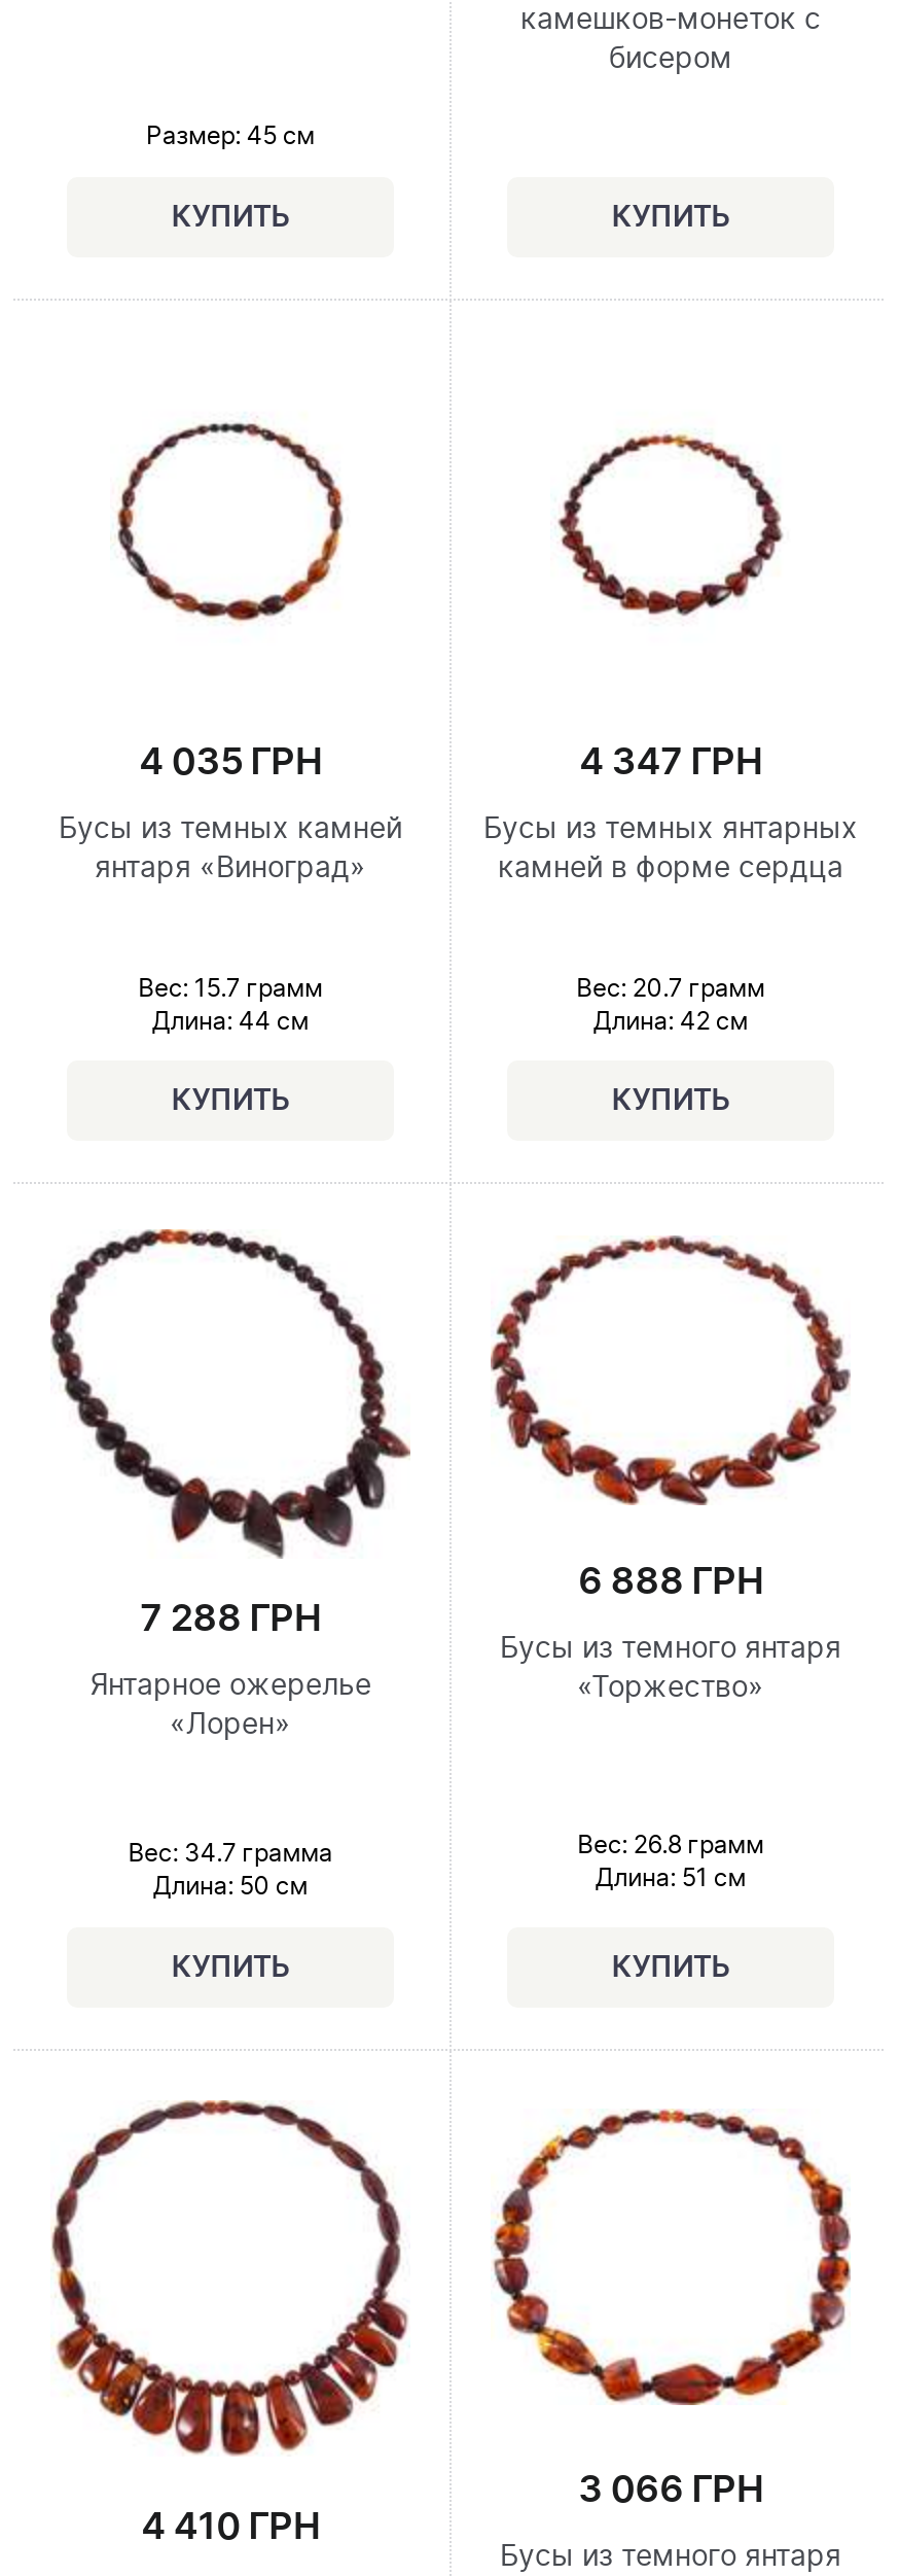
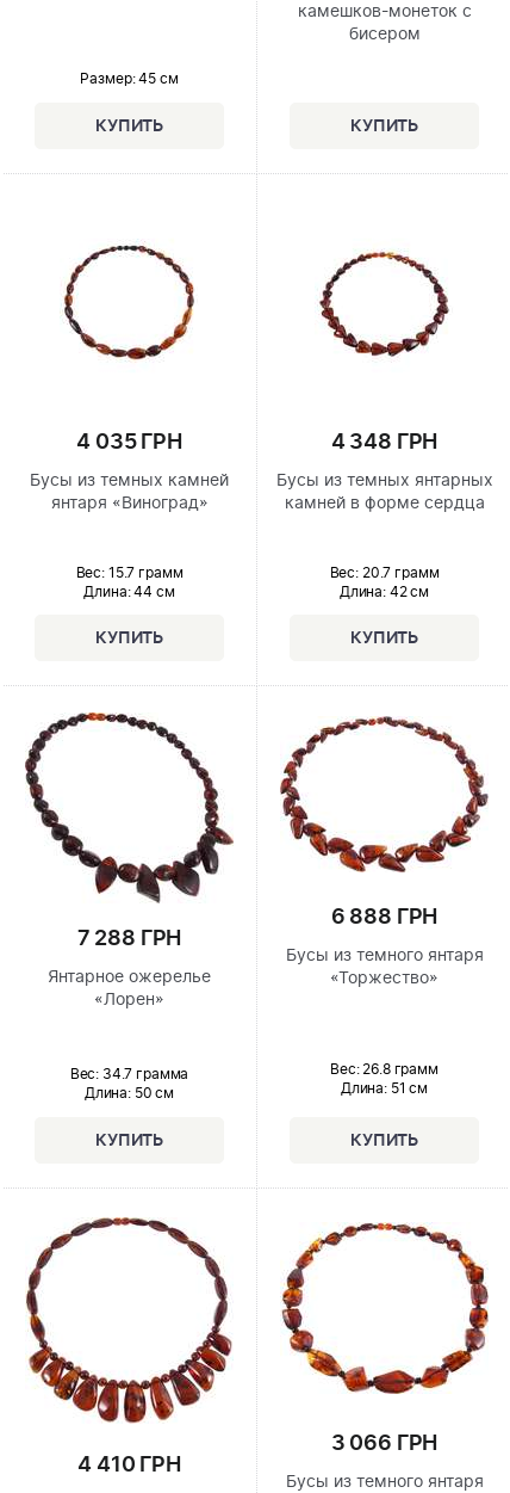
- 4 347 ГРН
+ 4 348 ГРН
